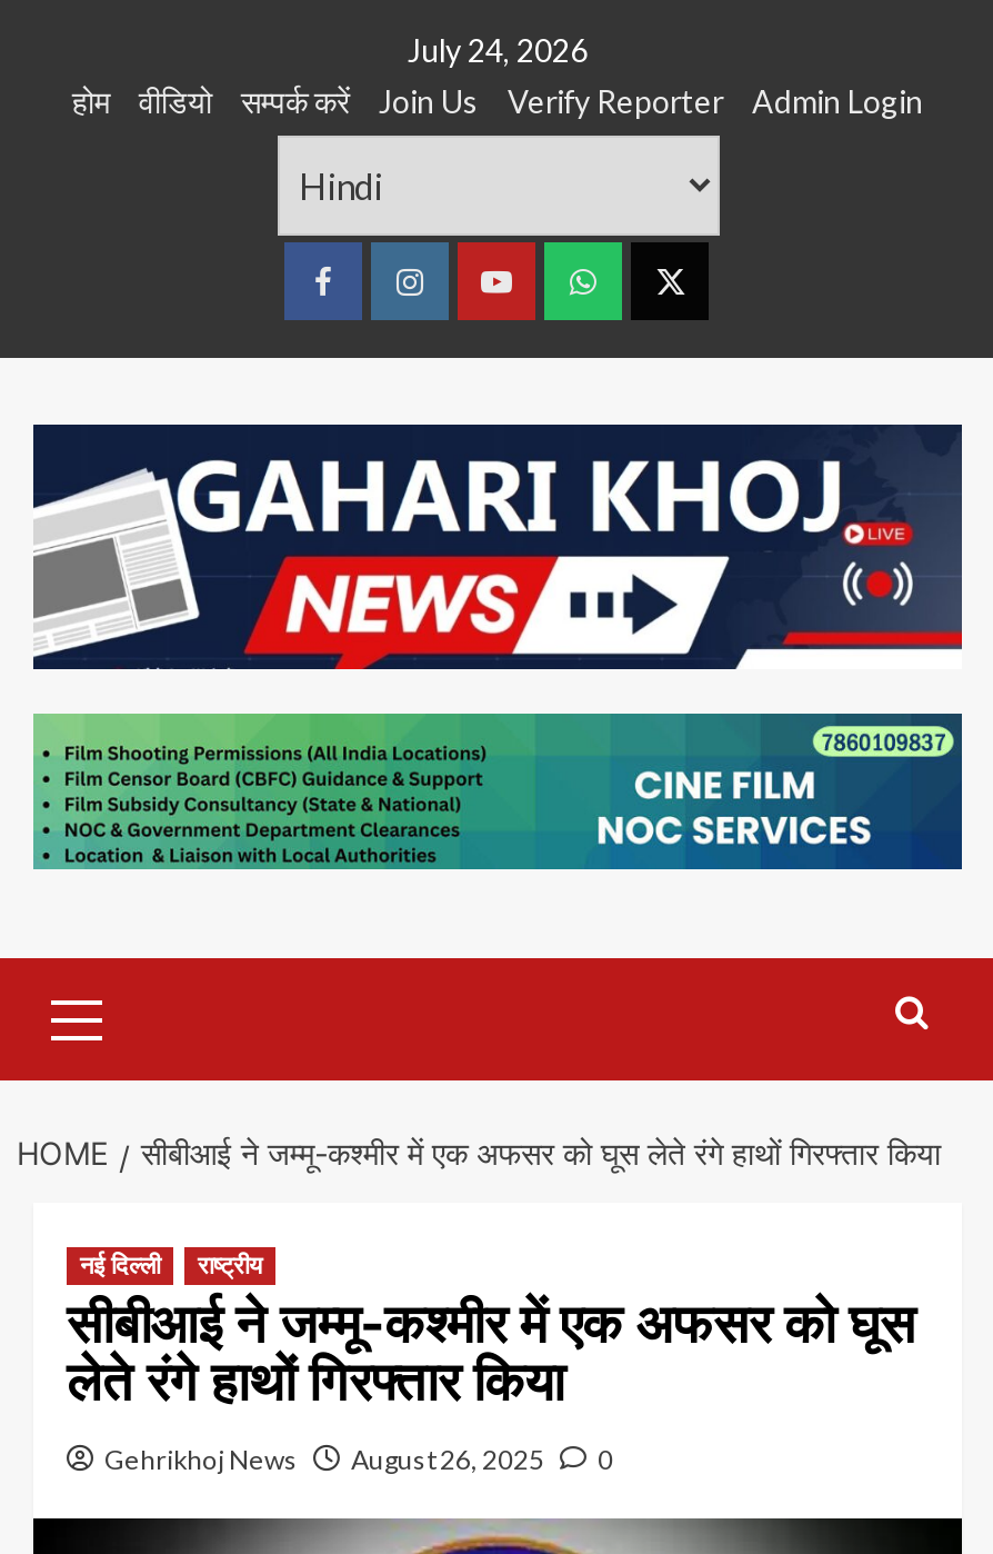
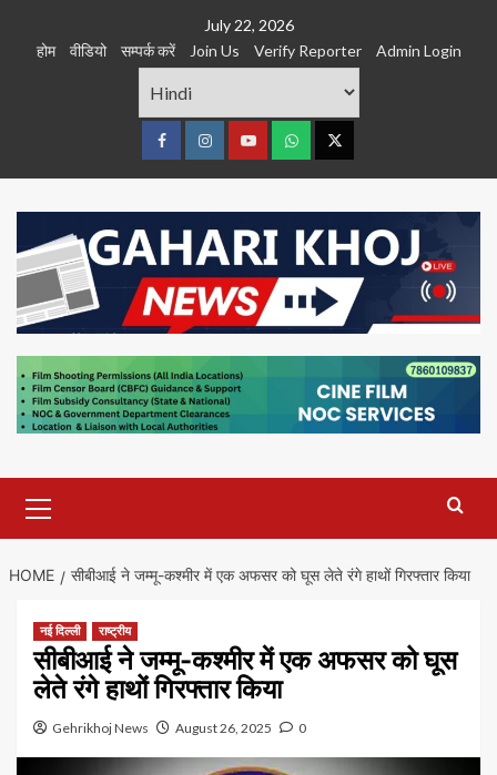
- July 24, 2026
+ July 22, 2026
